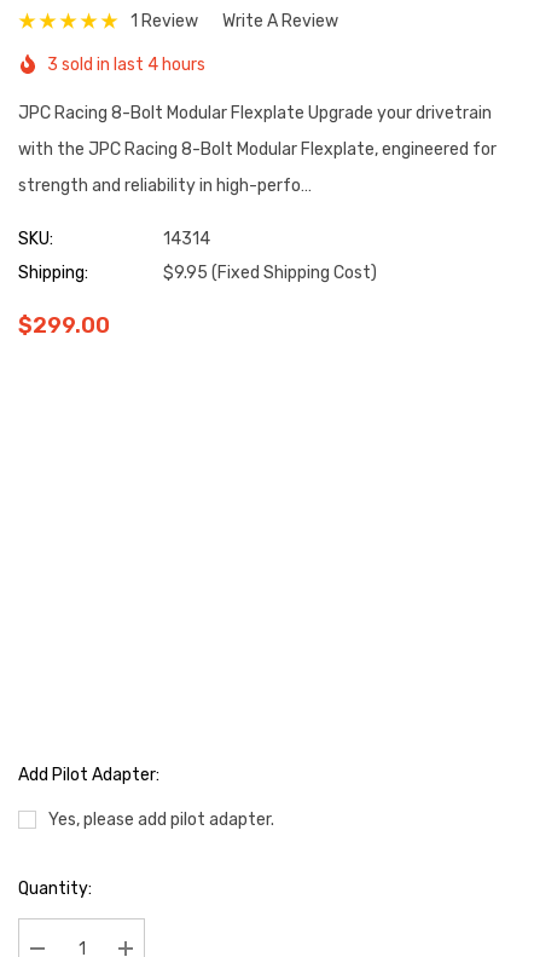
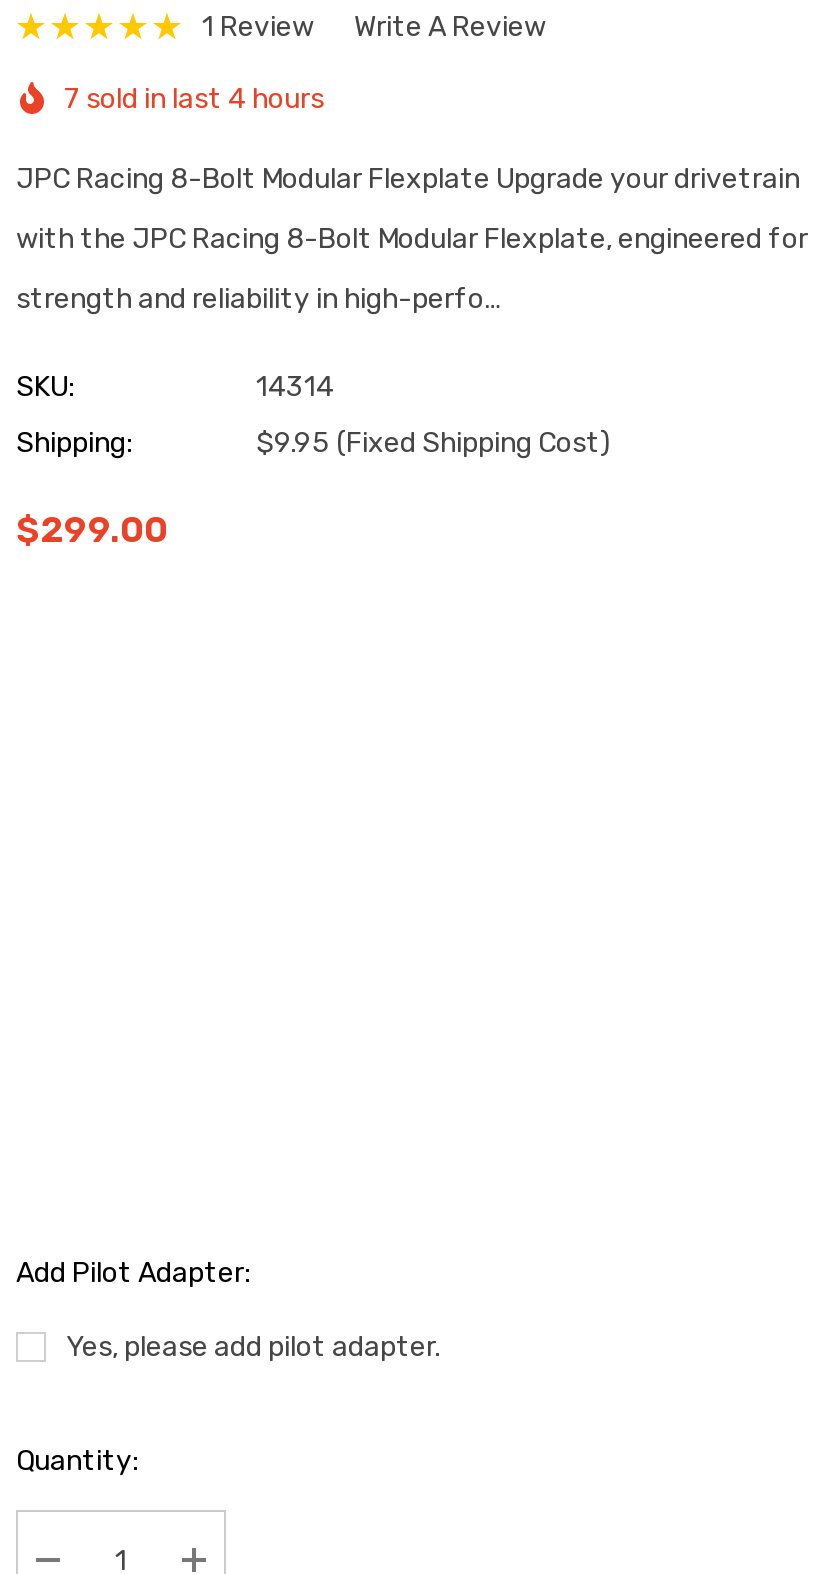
- 3 sold in last 4 hours
+ 7 sold in last 4 hours
